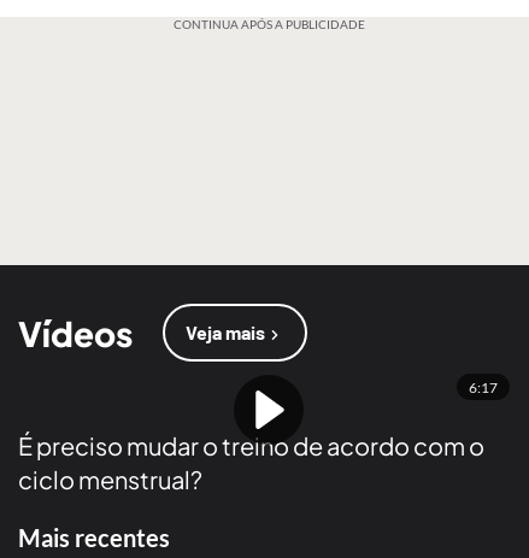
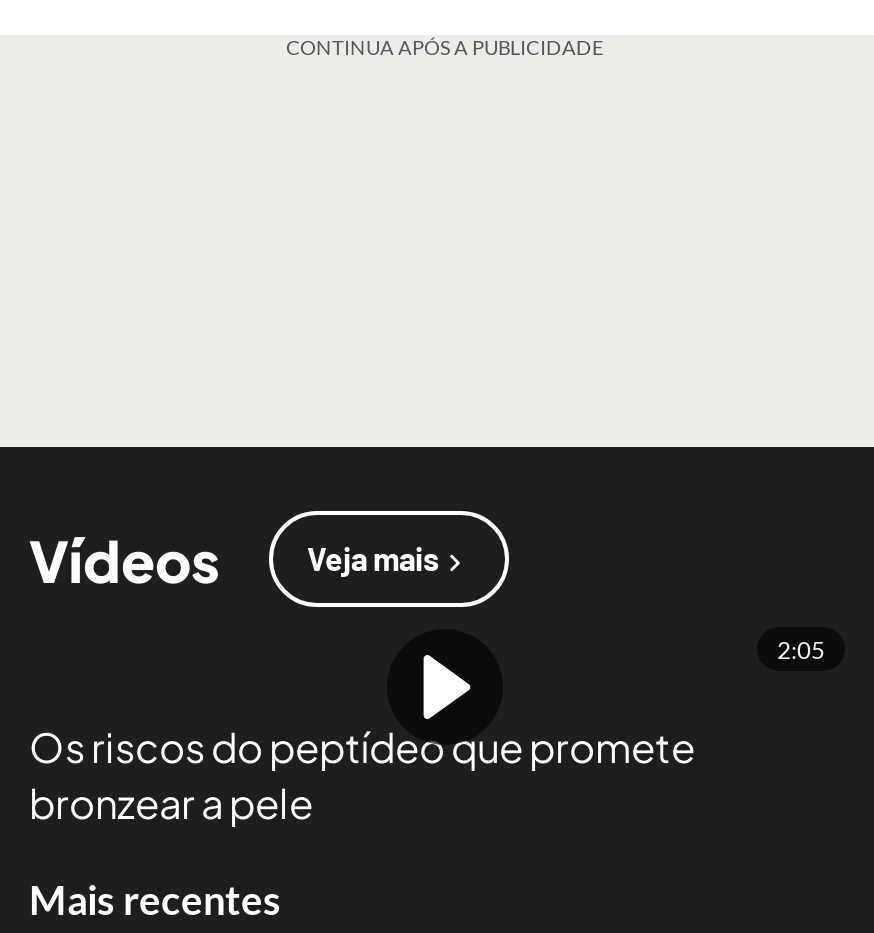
- 6:17
+ 2:05

- É preciso mudar o treino de acordo com o
- ciclo menstrual?
+ Os riscos do peptídeo que promete
+ bronzear a pele
